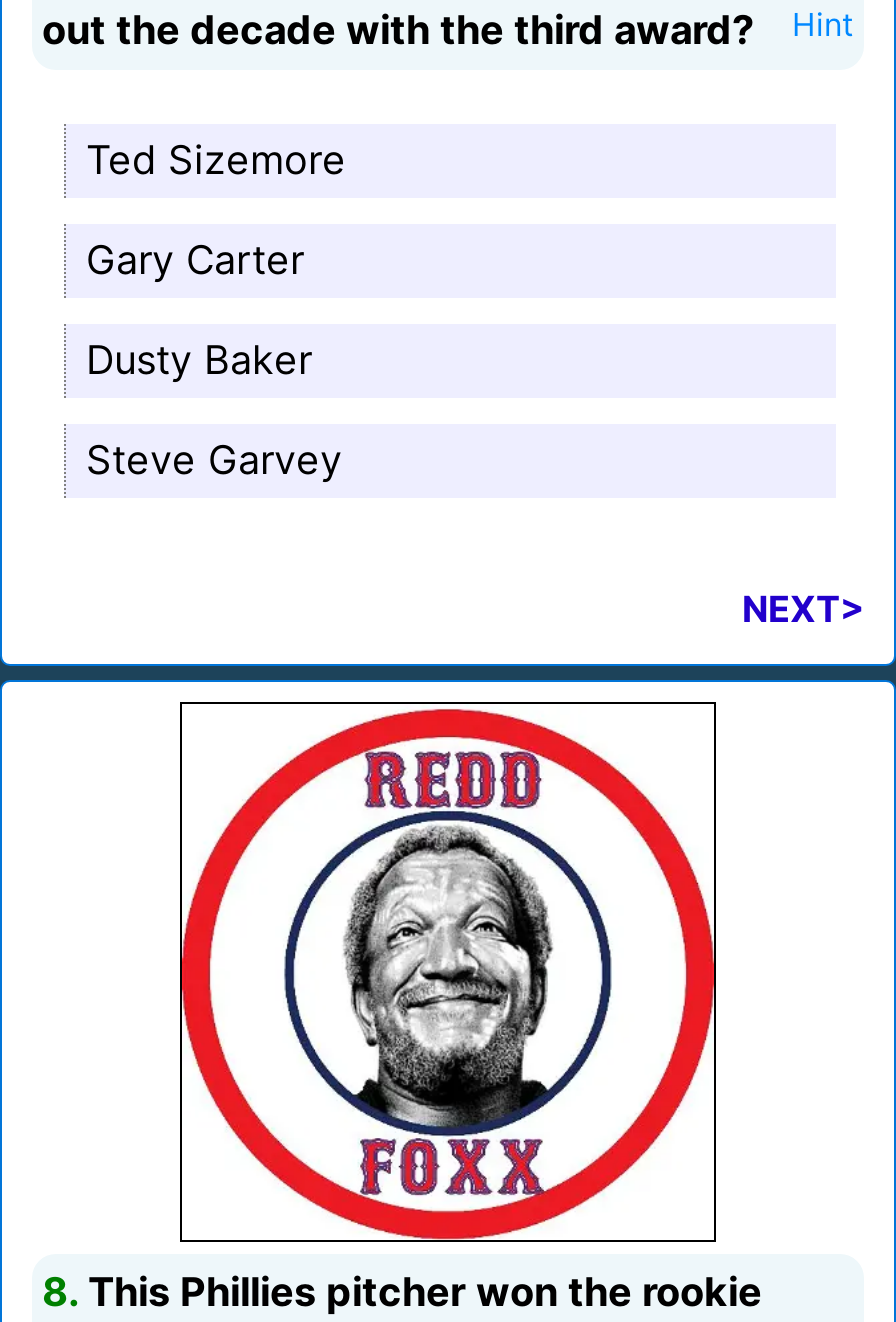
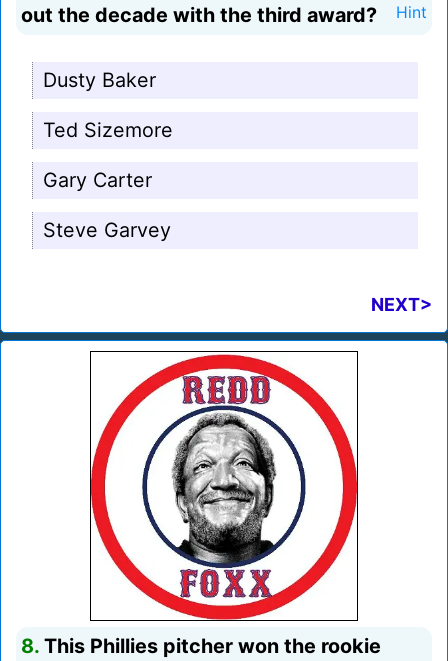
moved down: Ted Sizemore | Gary Carter

moved up: Dusty Baker
